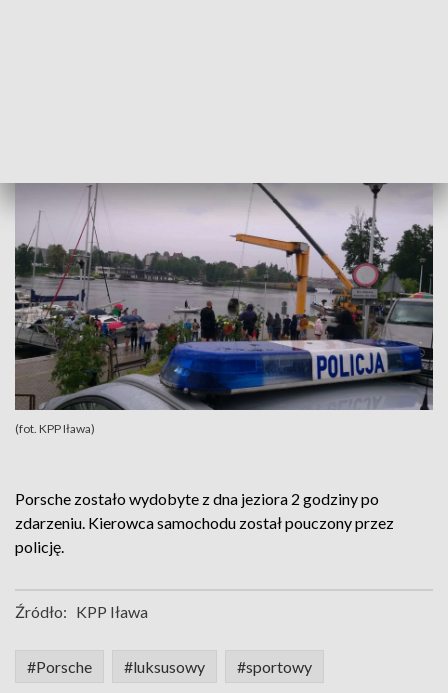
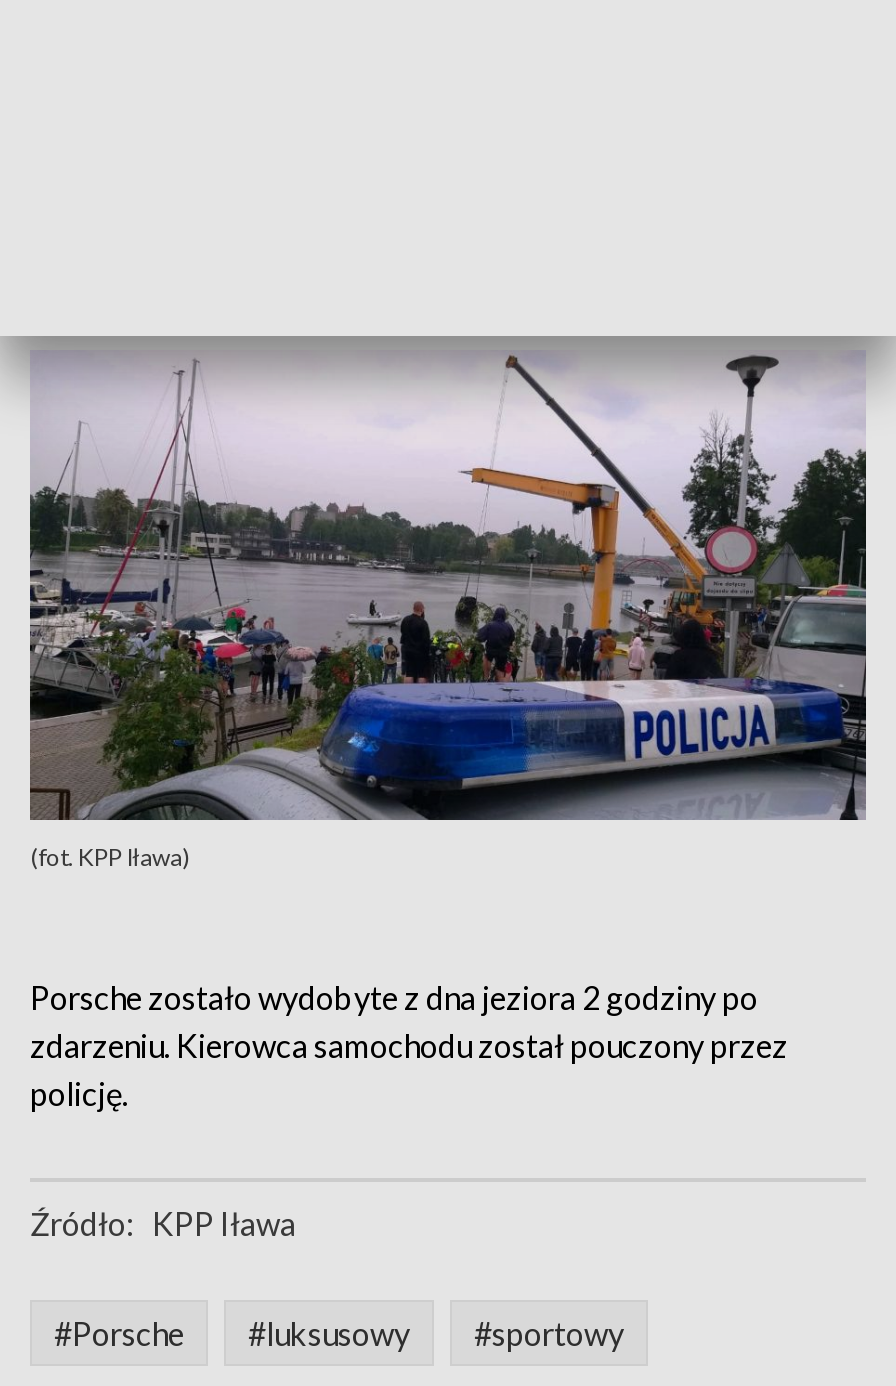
- [image]
+ [image]
